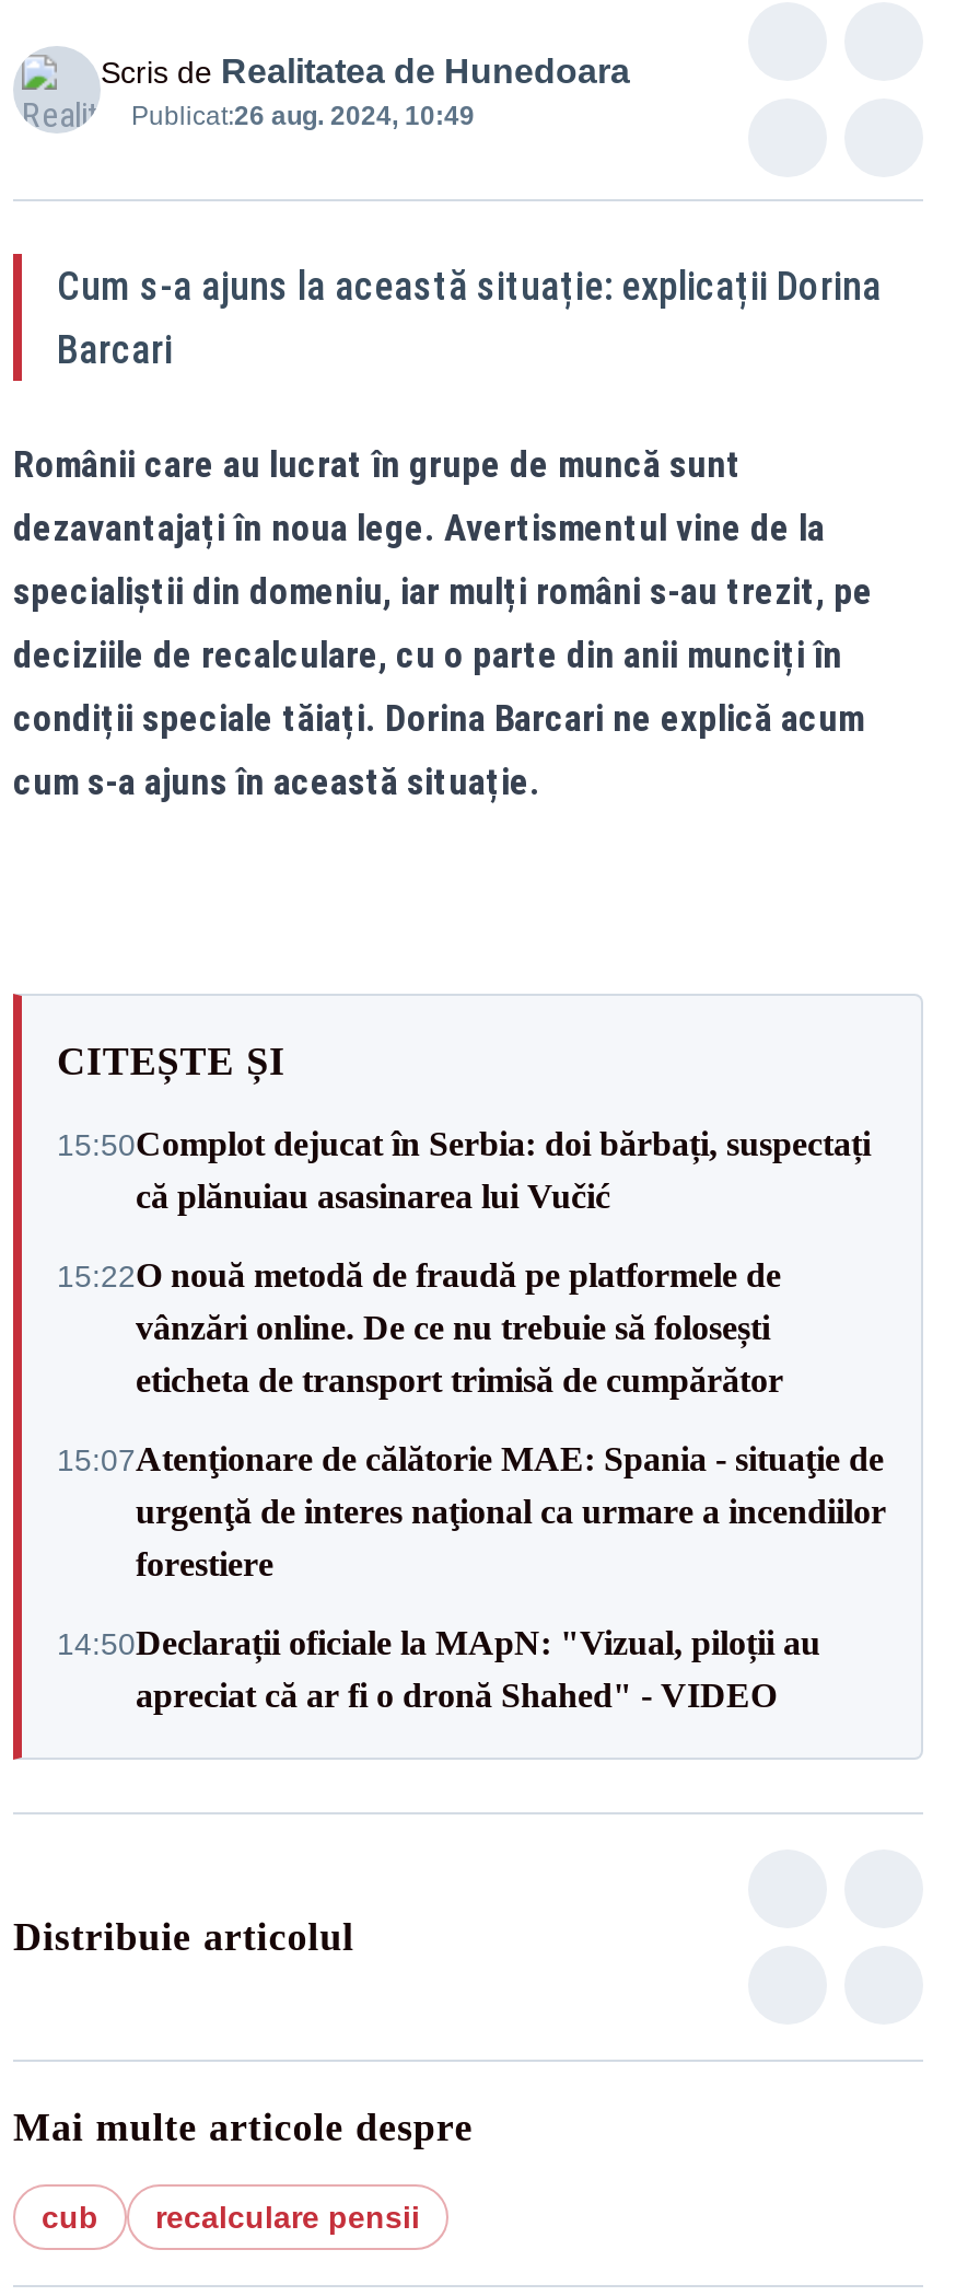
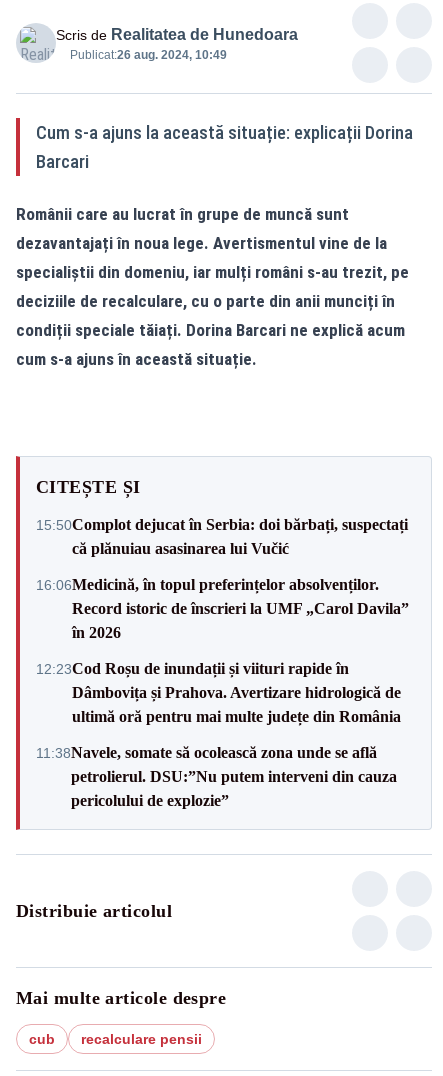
- 15:22O nouă metodă de fraudă pe platformele de
- vânzări online. De ce nu trebuie să folosești
- eticheta de transport trimisă de cumpărător
+ 16:06Medicină, în topul preferințelor absolvenților.
+ Record istoric de înscrieri la UMF „Carol Davila”
+ în 2026

- 15:07Atenţionare de călătorie MAE: Spania - situaţie de
- urgenţă de interes naţional ca urmare a incendiilor
- forestiere
+ 12:23Cod Roșu de inundații și viituri rapide în
+ Dâmbovița și Prahova. Avertizare hidrologică de
+ ultimă oră pentru mai multe județe din România

- 14:50Declarații oficiale la MApN: "Vizual, piloții au
- apreciat că ar fi o dronă Shahed" - VIDEO
+ 11:38Navele, somate să ocolească zona unde se află
+ petrolierul. DSU:”Nu putem interveni din cauza
+ pericolului de explozie”
